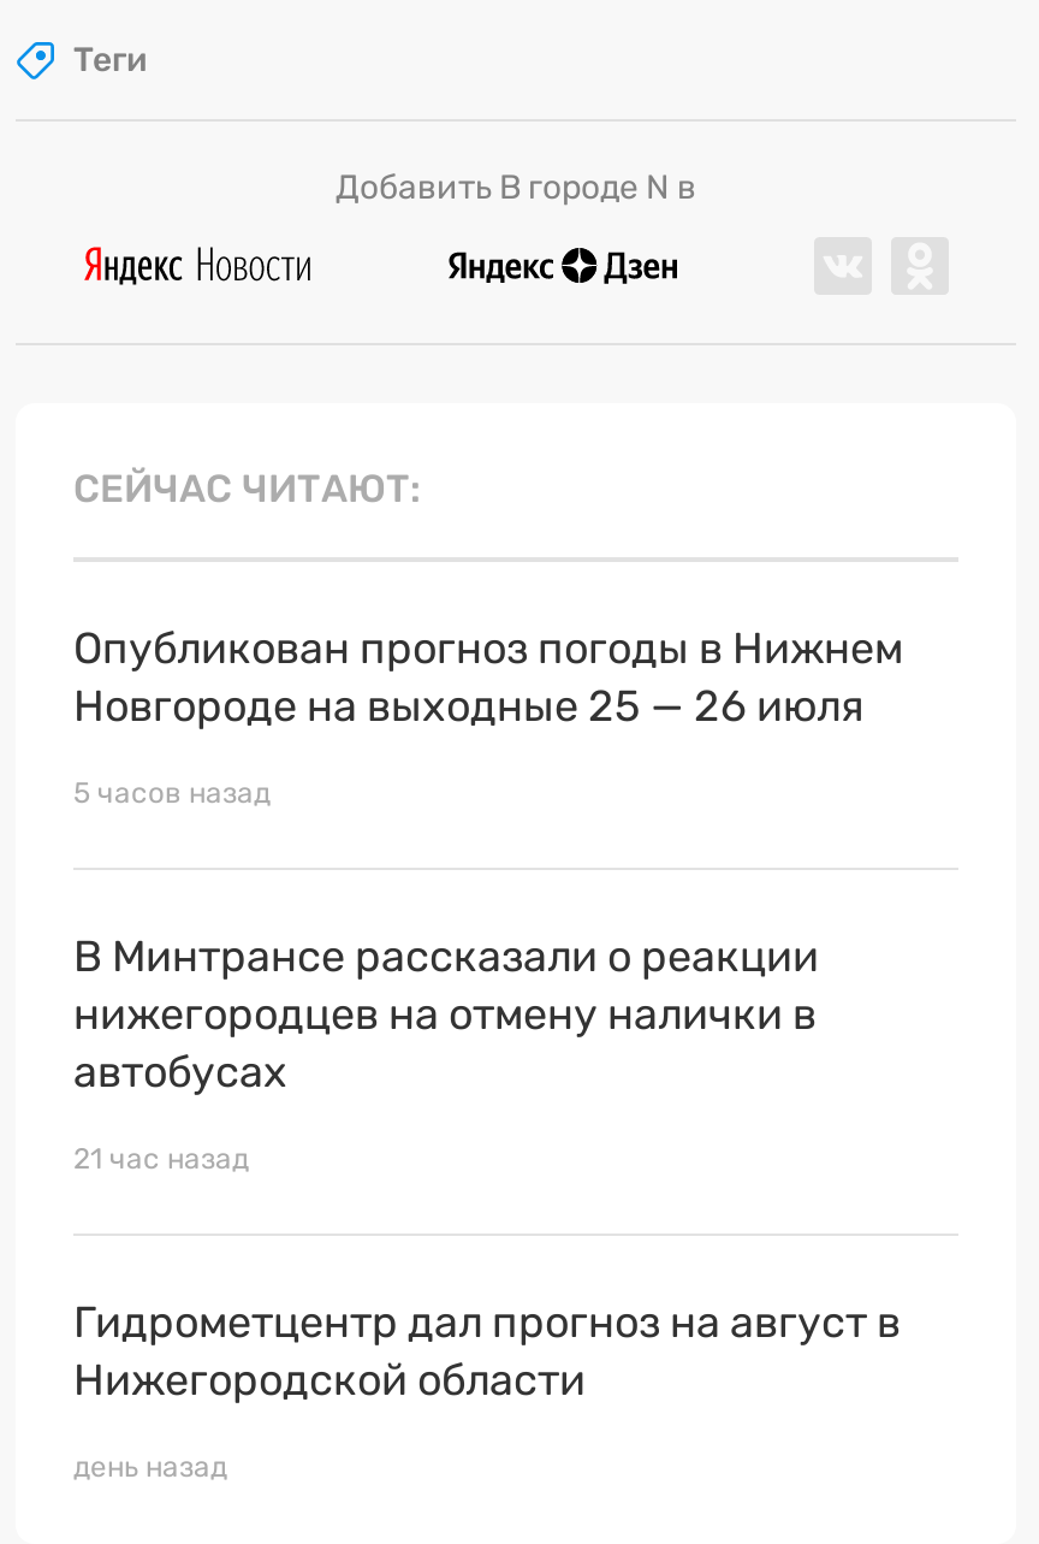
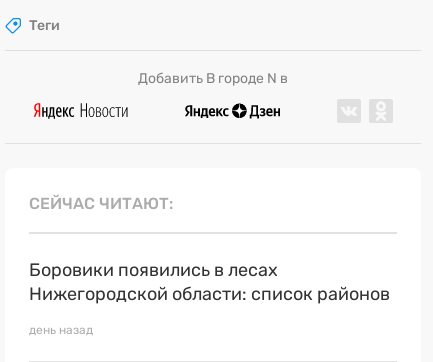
- Опубликован прогноз погоды в Нижнем
- Новгороде на выходные 25 — 26 июля
- 5 часов назад
- В Минтрансе рассказали о реакции
- нижегородцев на отмену налички в
- автобусах
- 21 час назад
- Гидрометцентр дал прогноз на август в
- Нижегородской области
+ Боровики появились в лесах
+ Нижегородской области: список районов
